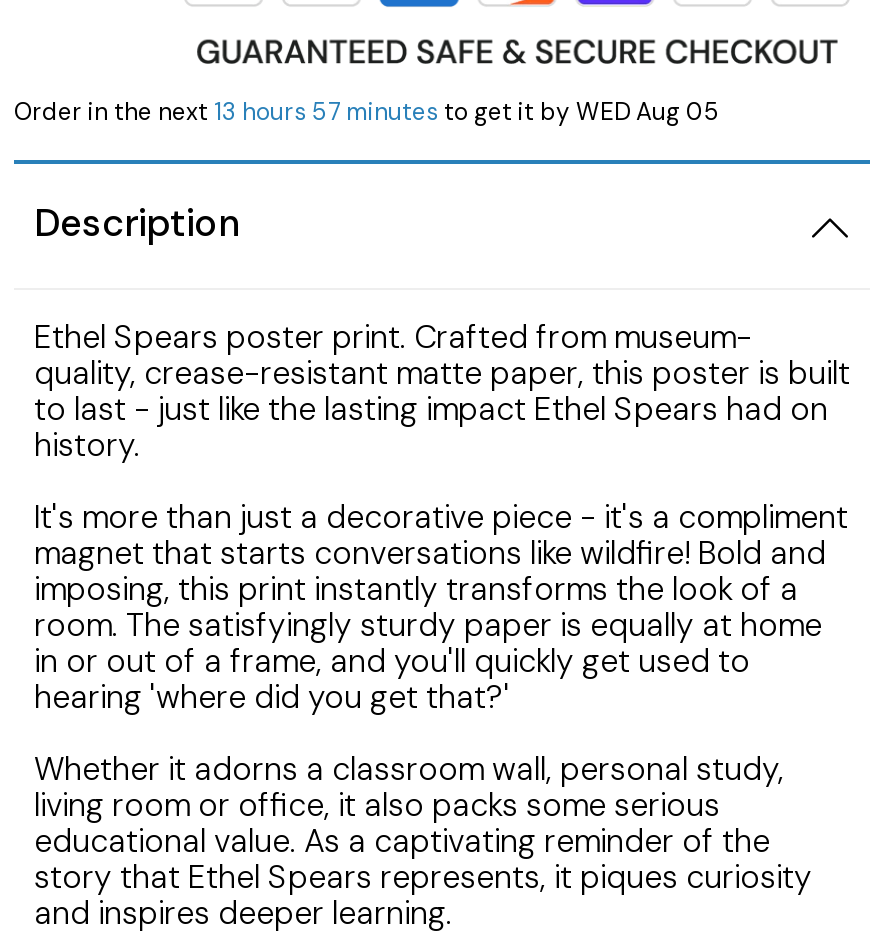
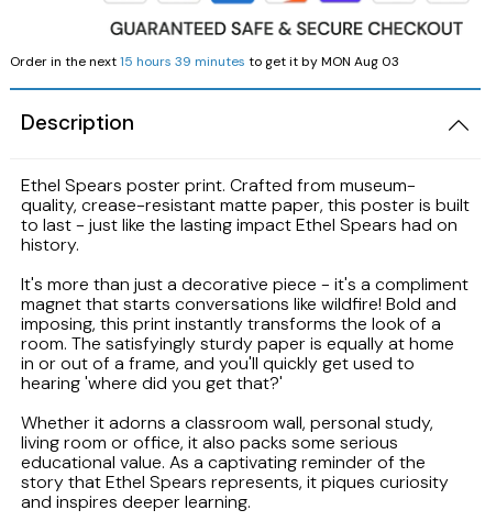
- Order in the next 13 hours 57 minutes to get it by WED Aug 05
+ Order in the next 15 hours 39 minutes to get it by MON Aug 03
